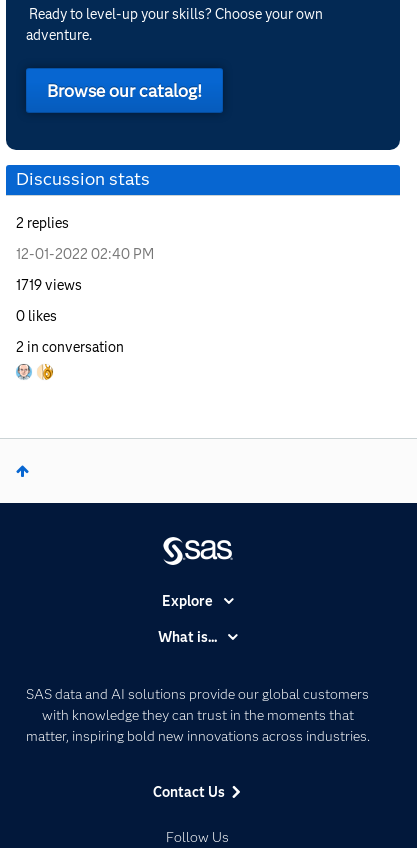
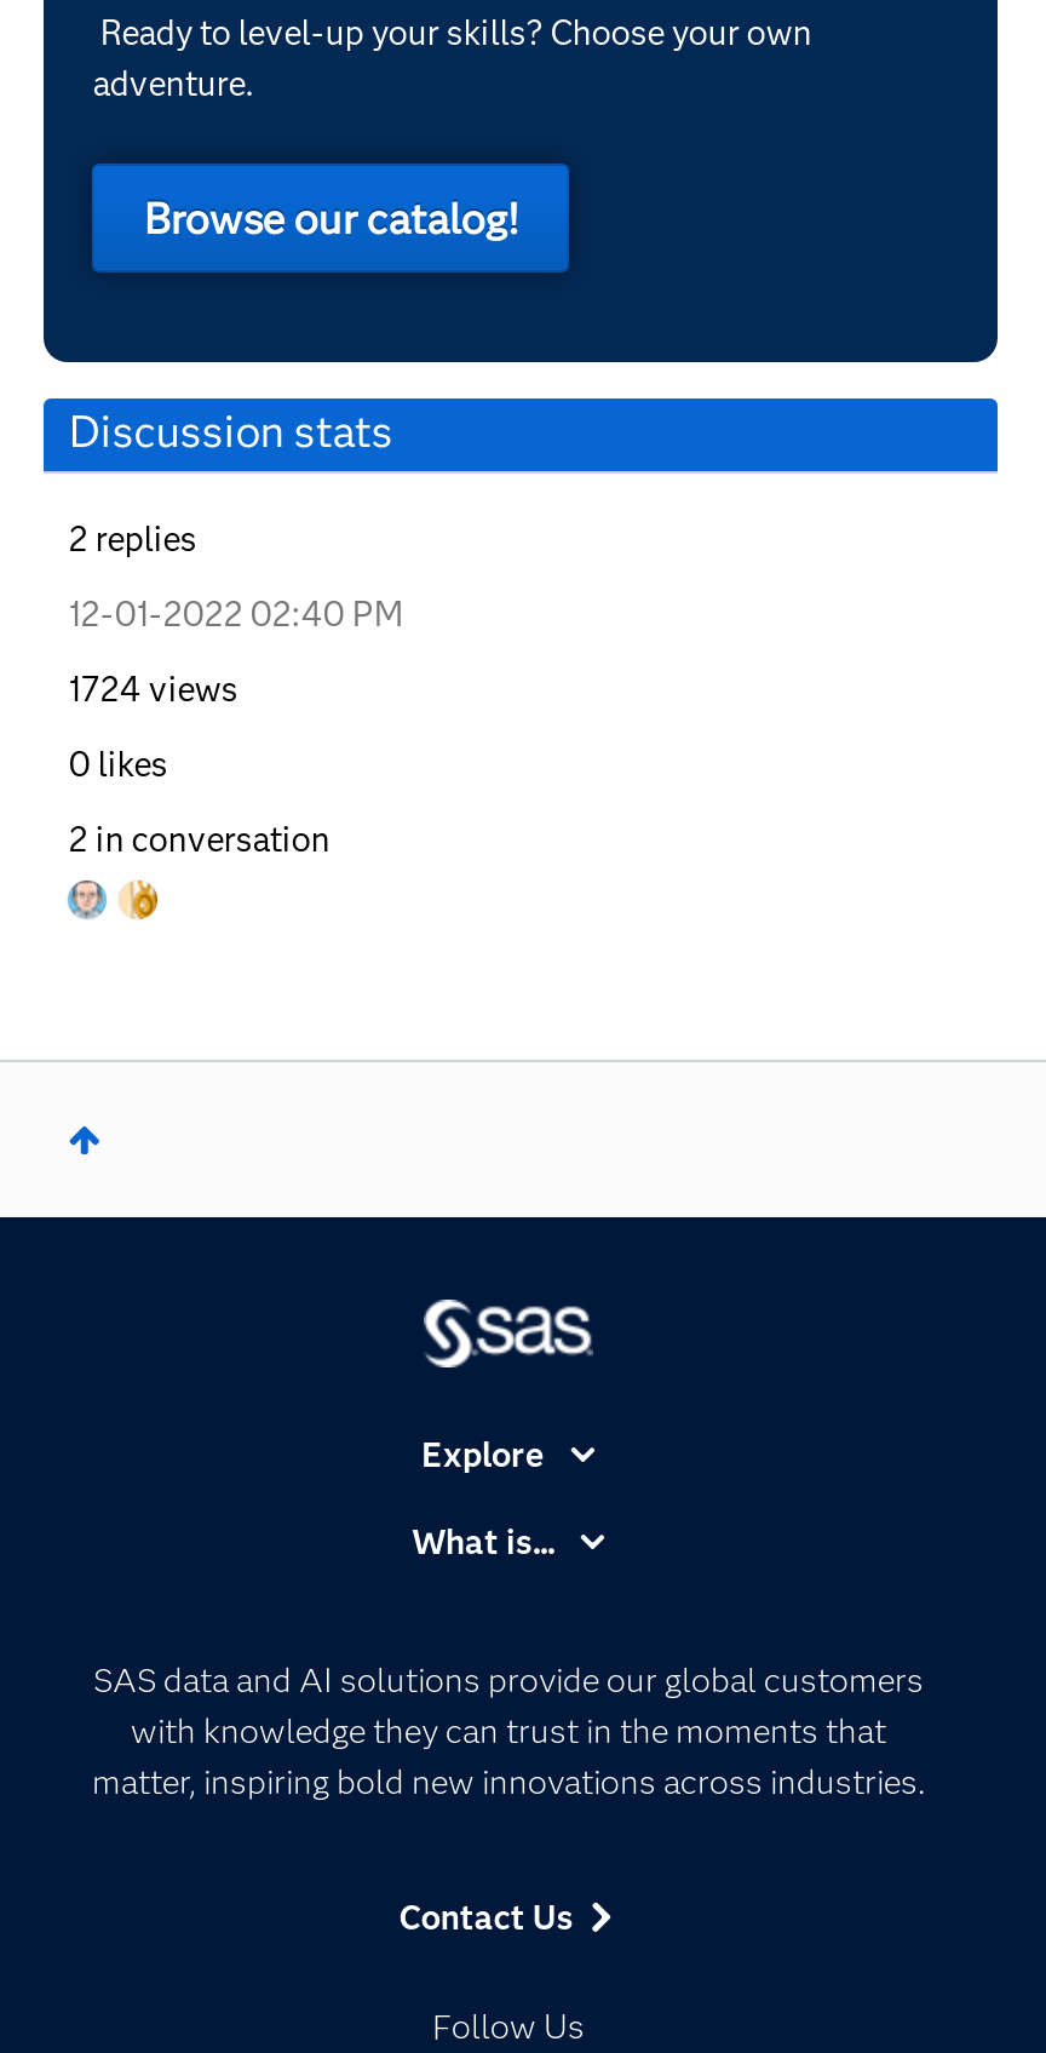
- 1719 views
+ 1724 views
